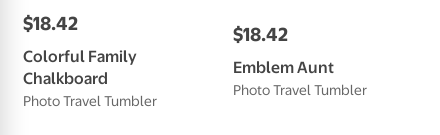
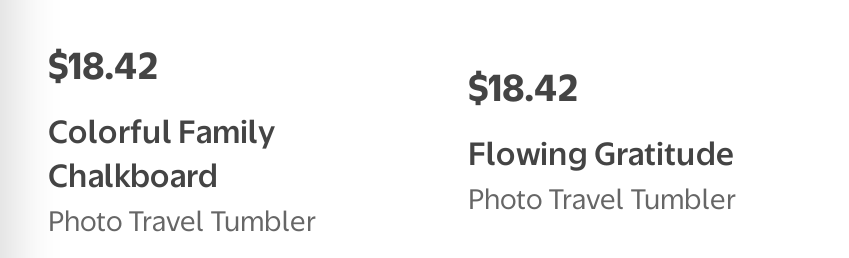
- Emblem Aunt
+ Flowing Gratitude
